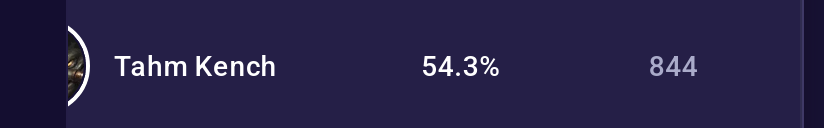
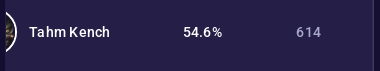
- 54.3%
+ 54.6%

- 844
+ 614
